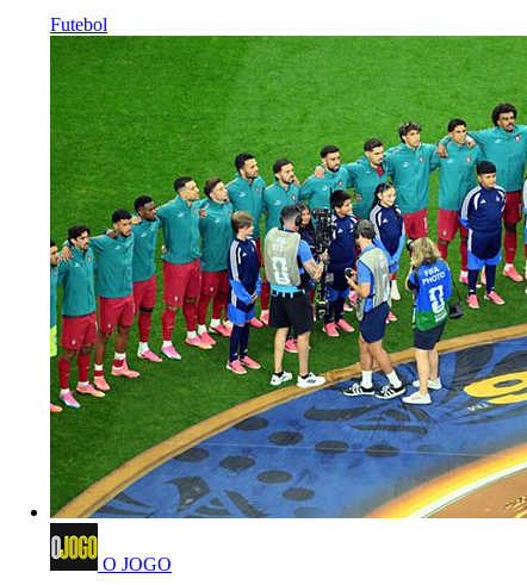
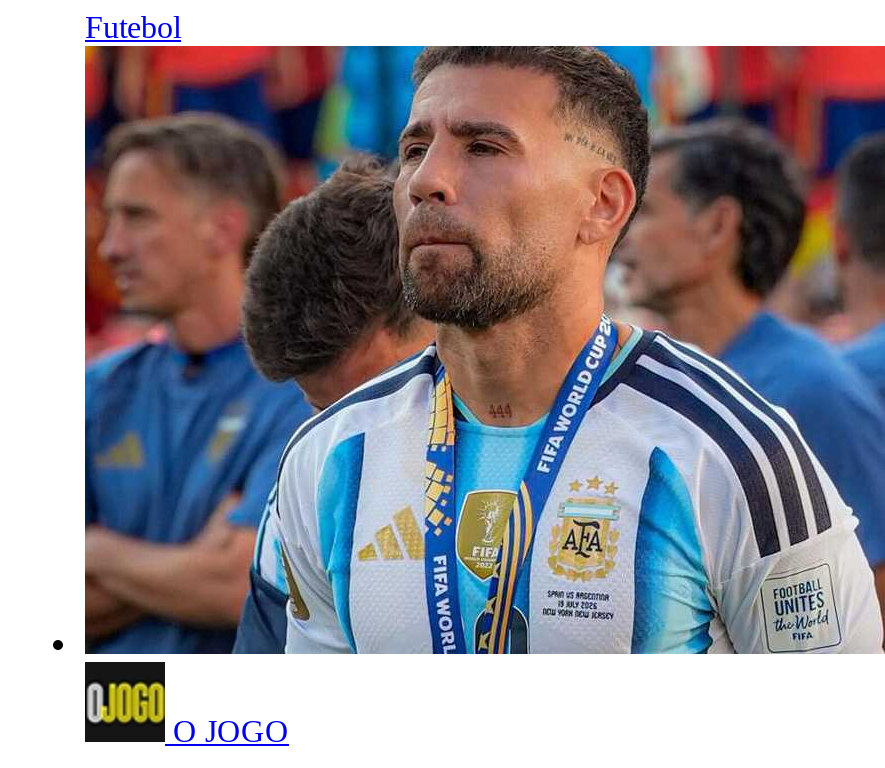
- [image]
+ [image]
